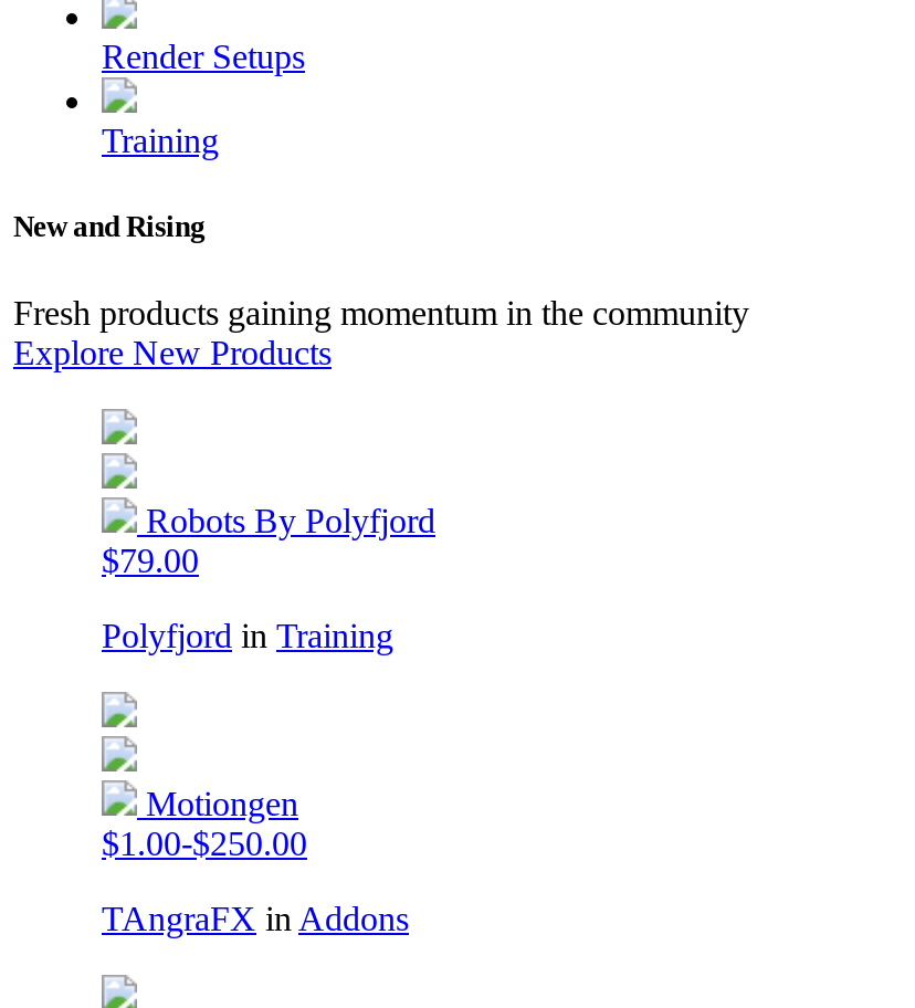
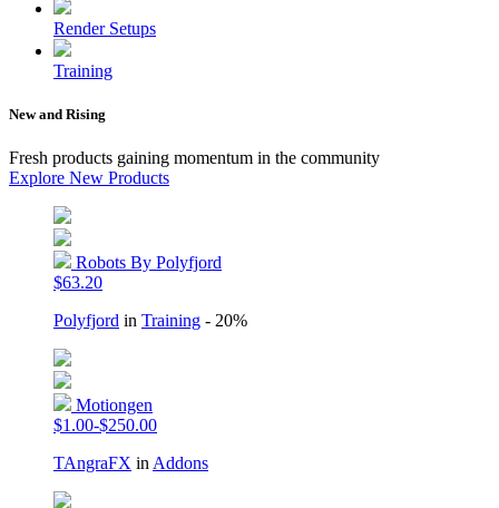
- $79.00
+ $63.20

- Polyfjord in Training
+ Polyfjord in Training - 20%
